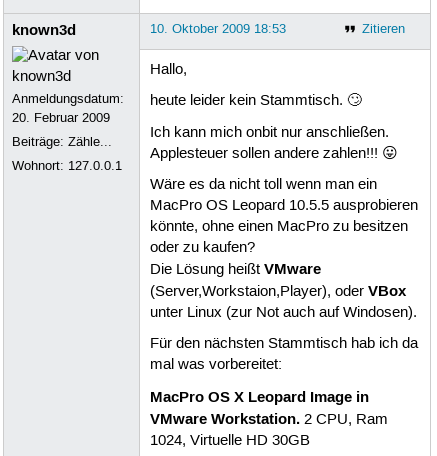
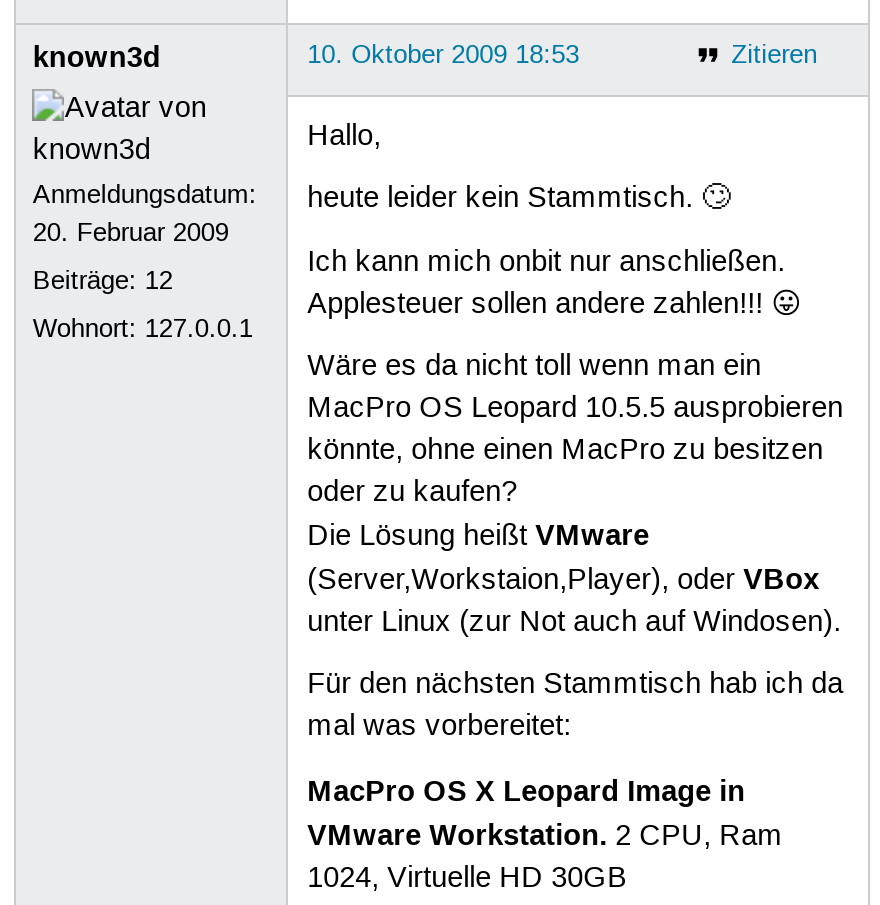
- Beiträge: Zähle...
+ Beiträge: 12
